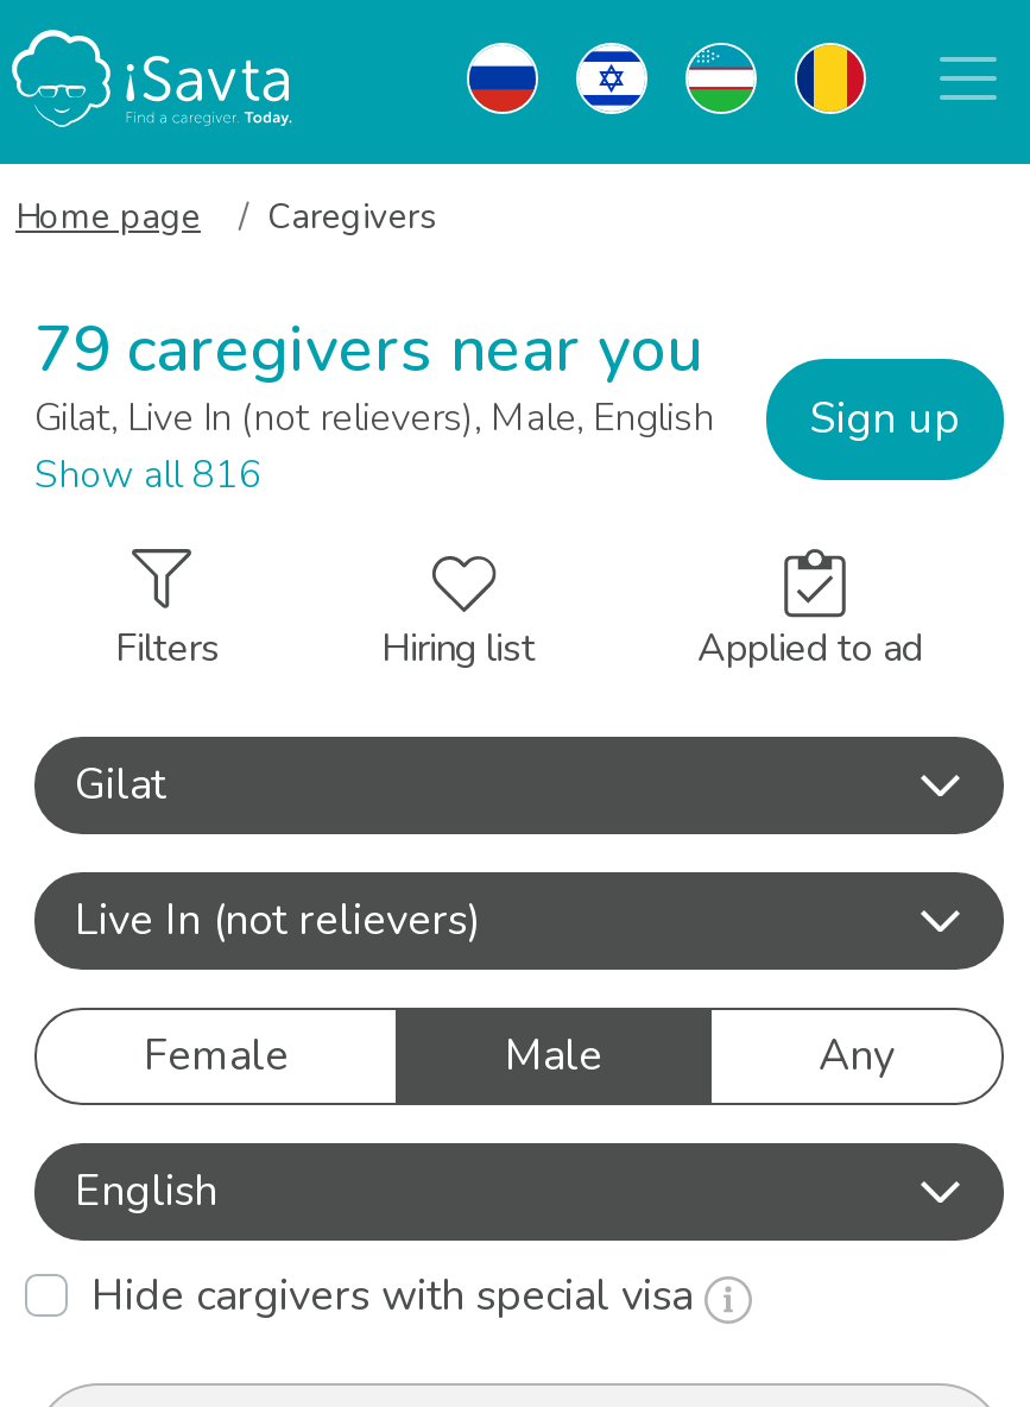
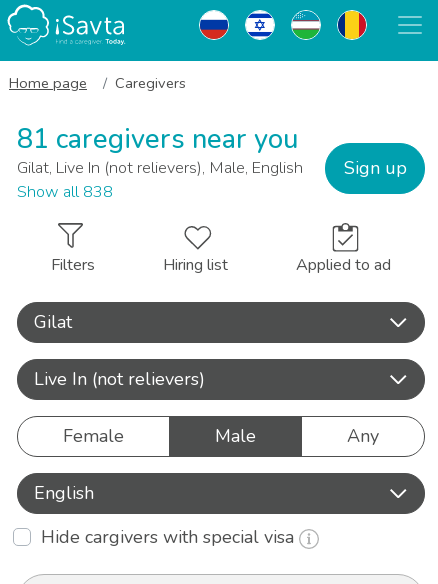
- 79 caregivers near you
+ 81 caregivers near you

- Show all 816
+ Show all 838
